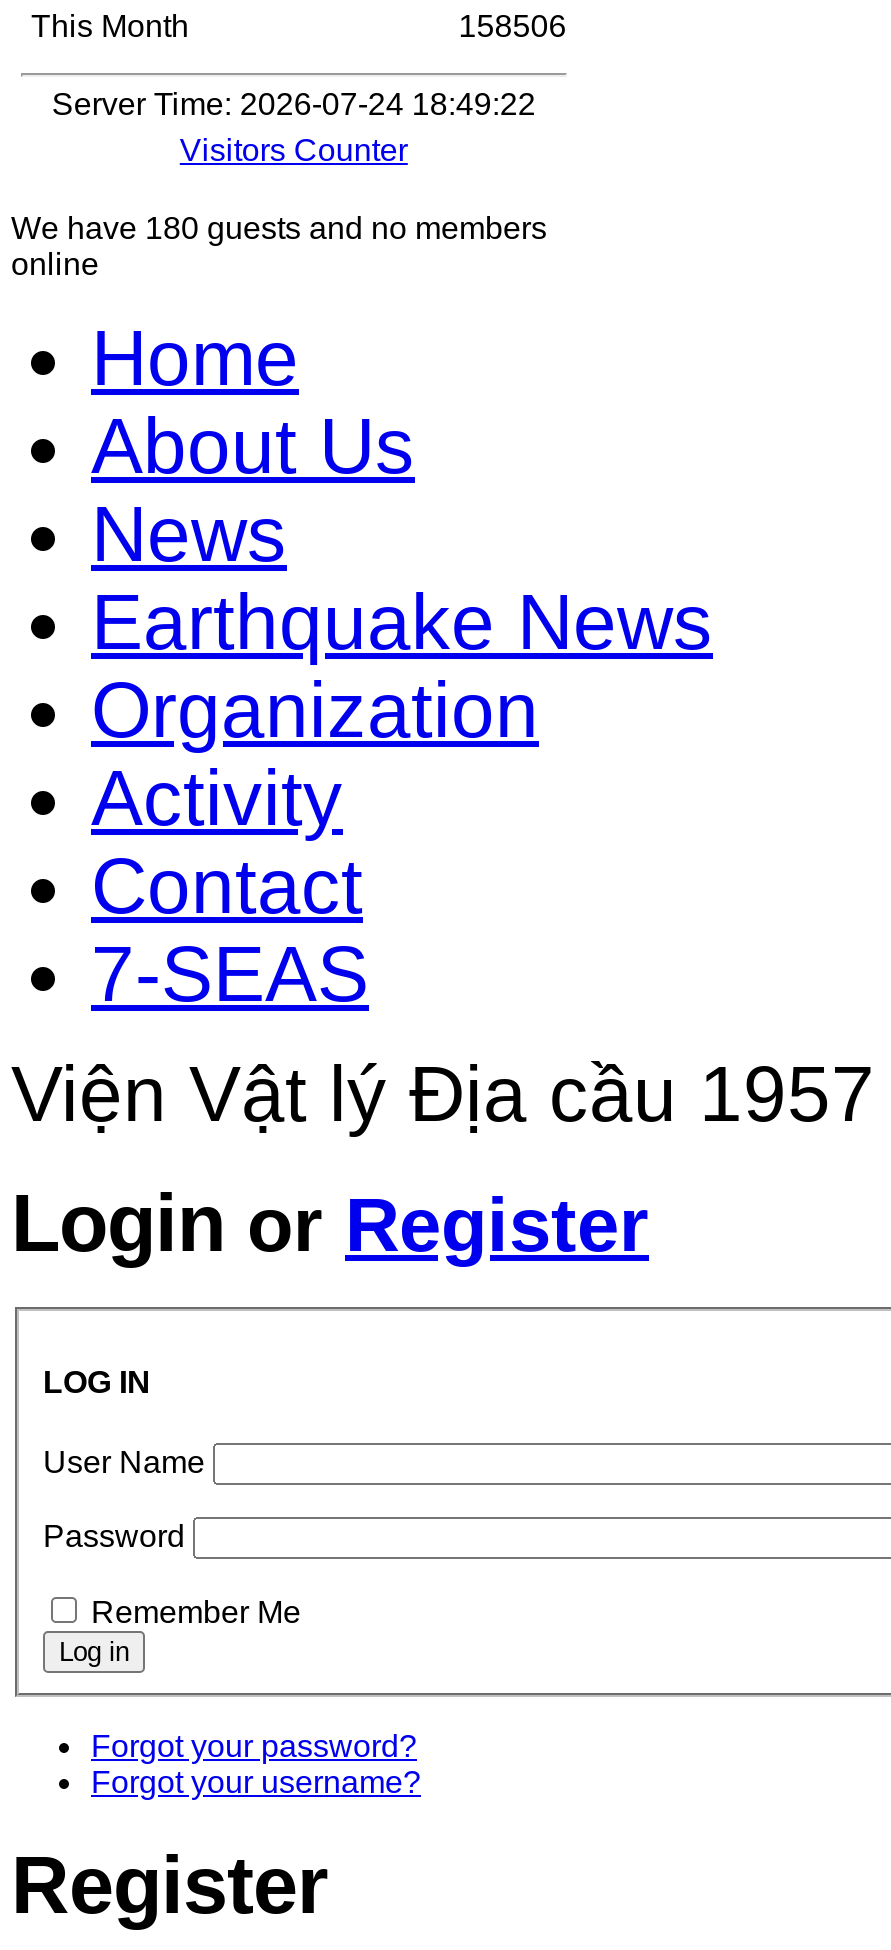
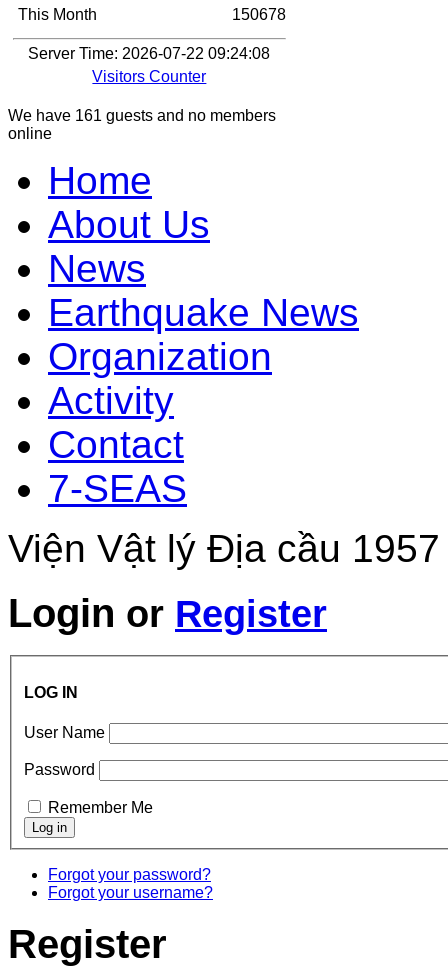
- 158506
+ 150678

- Server Time: 2026-07-24 18:49:22
+ Server Time: 2026-07-22 09:24:08

- We have 180 guests and no members
+ We have 161 guests and no members
